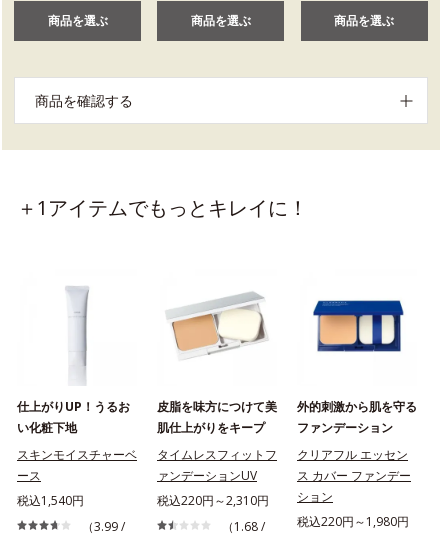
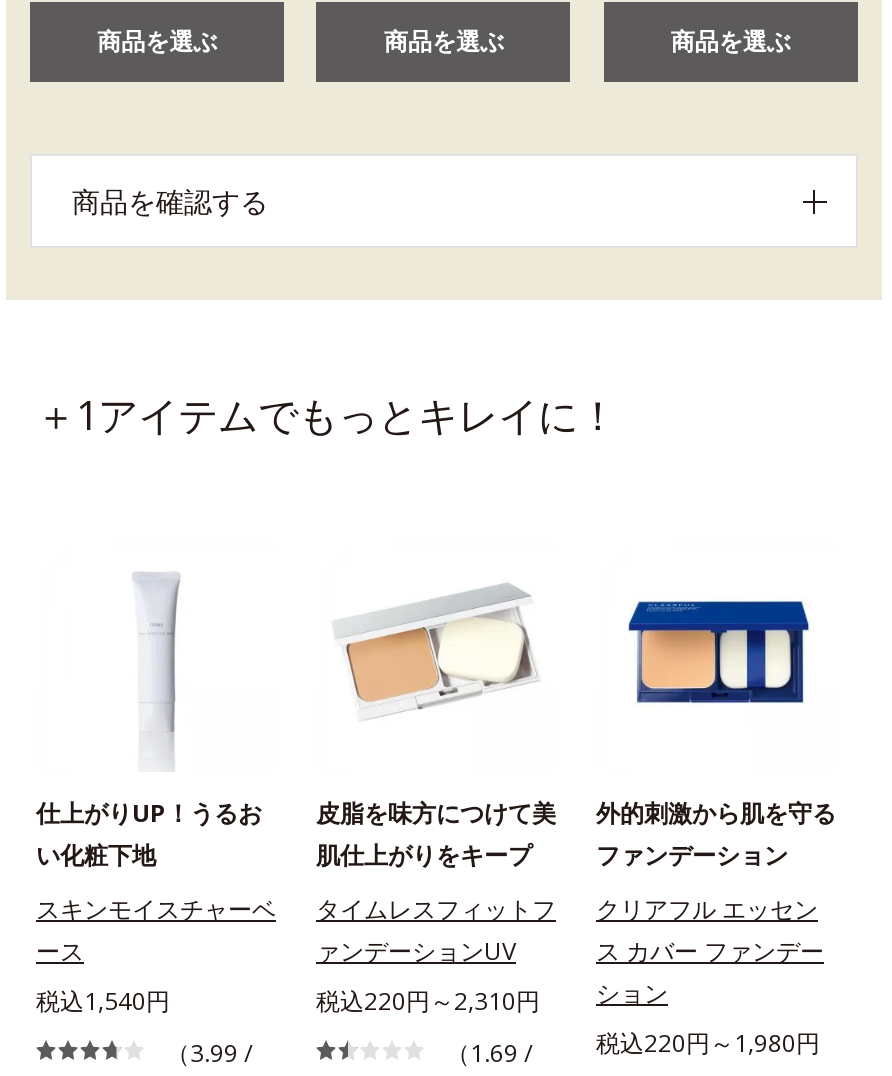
- （1.68 / 税込220円～1,980円
+ （1.69 / 税込220円～1,980円
